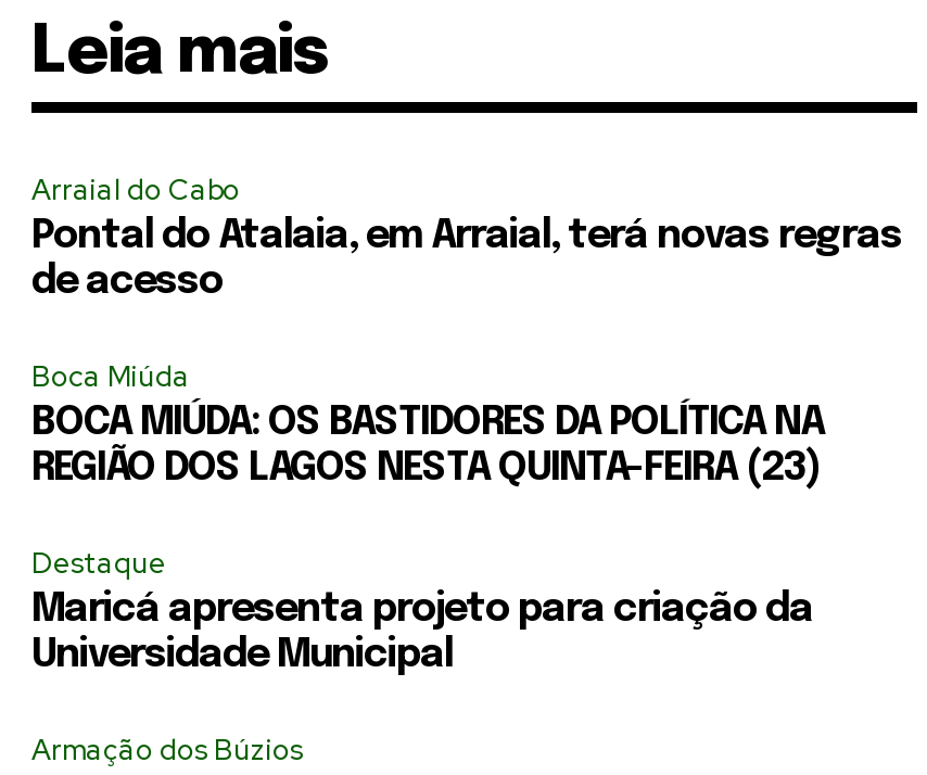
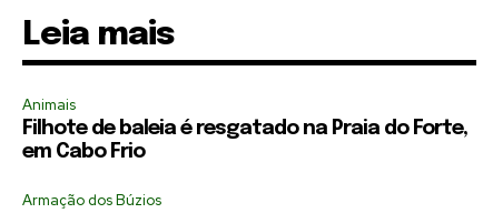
- Arraial do Cabo
- Pontal do Atalaia, em Arraial, terá novas regras
- de acesso
- Boca Miúda
- BOCA MIÚDA: OS BASTIDORES DA POLÍTICA NA
- REGIÃO DOS LAGOS NESTA QUINTA-FEIRA (23)
- Destaque
- Maricá apresenta projeto para criação da
- Universidade Municipal
+ Animais
+ Filhote de baleia é resgatado na Praia do Forte,
+ em Cabo Frio
